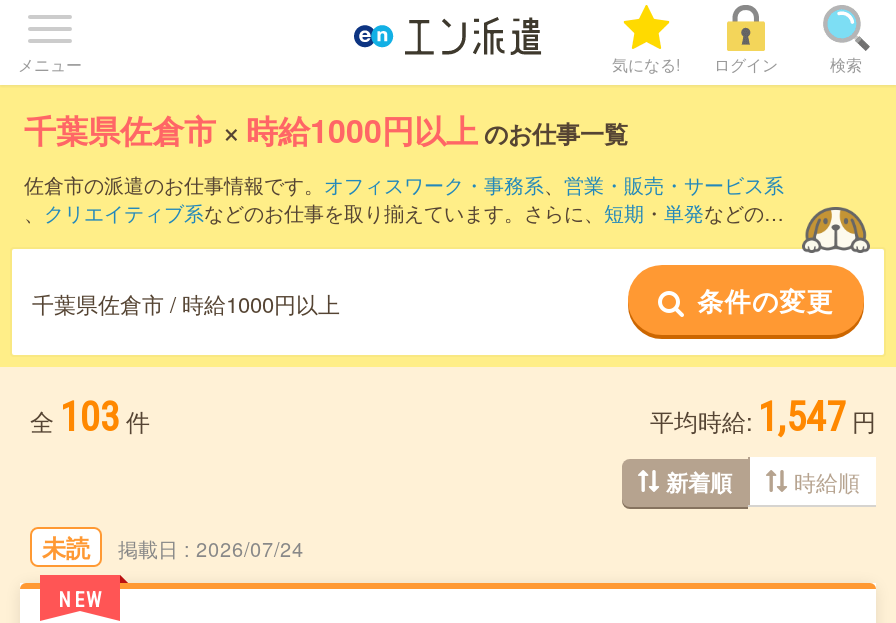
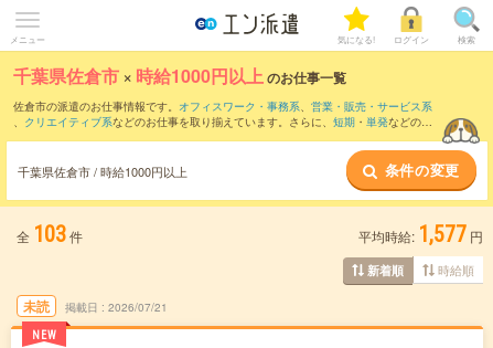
- 平均時給: 1,547 円
+ 平均時給: 1,577 円

- 2026/07/24
+ 2026/07/21
